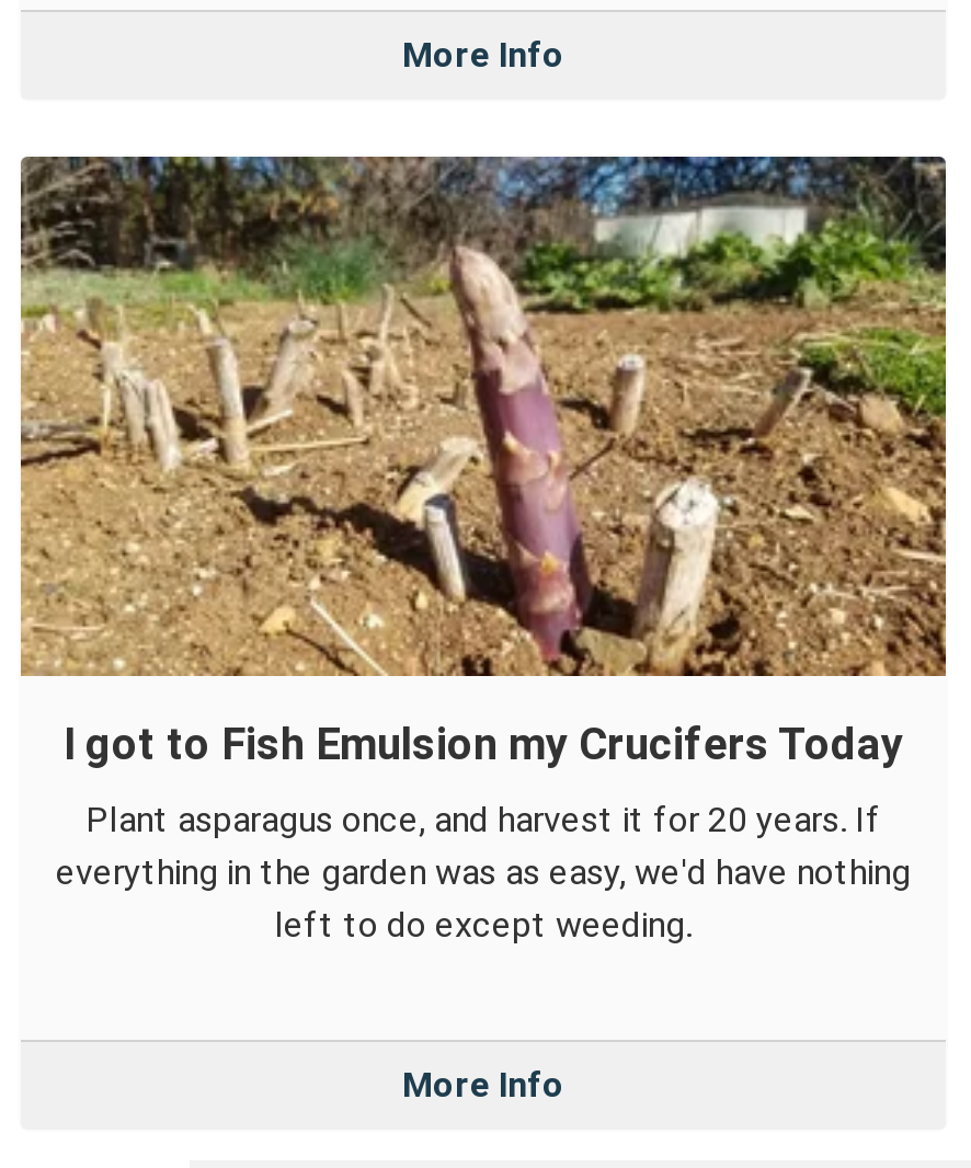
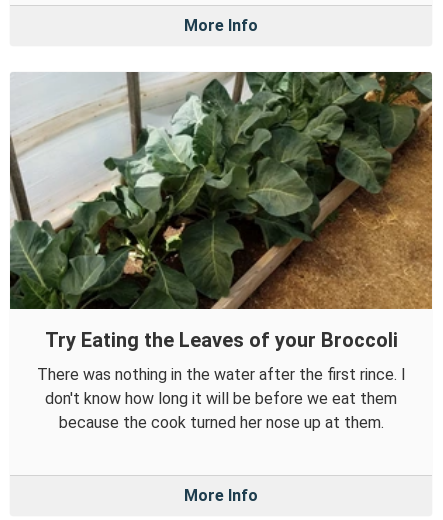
- [image]
- I got to Fish Emulsion my Crucifers Today
+ [image]
+ Try Eating the Leaves of your Broccoli

- Plant asparagus once, and harvest it for 20 years. If
- everything in the garden was as easy, we'd have nothing
- left to do except weeding.
+ There was nothing in the water after the first rince. I
+ don't know how long it will be before we eat them
+ because the cook turned her nose up at them.
